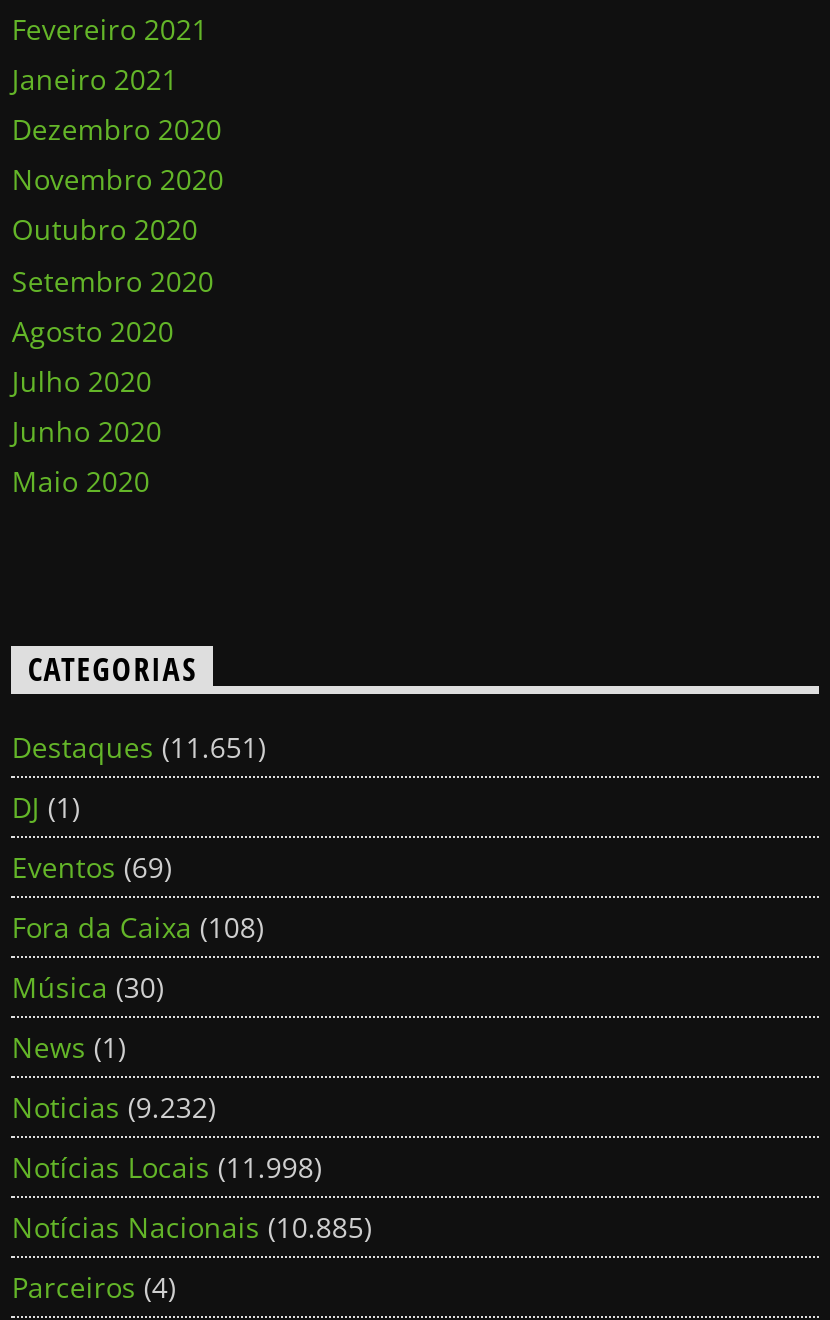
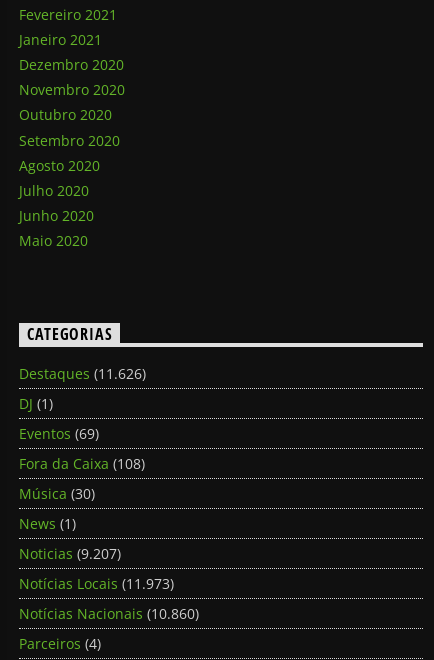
- Destaques (11.651)
+ Destaques (11.626)

- Noticias (9.232)
+ Noticias (9.207)

- Notícias Locais (11.998)
+ Notícias Locais (11.973)

- Notícias Nacionais (10.885)
+ Notícias Nacionais (10.860)
